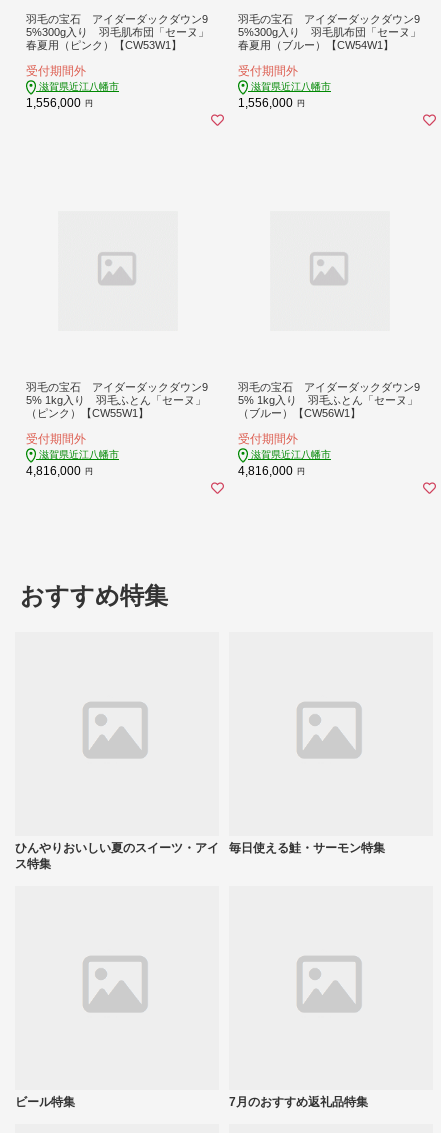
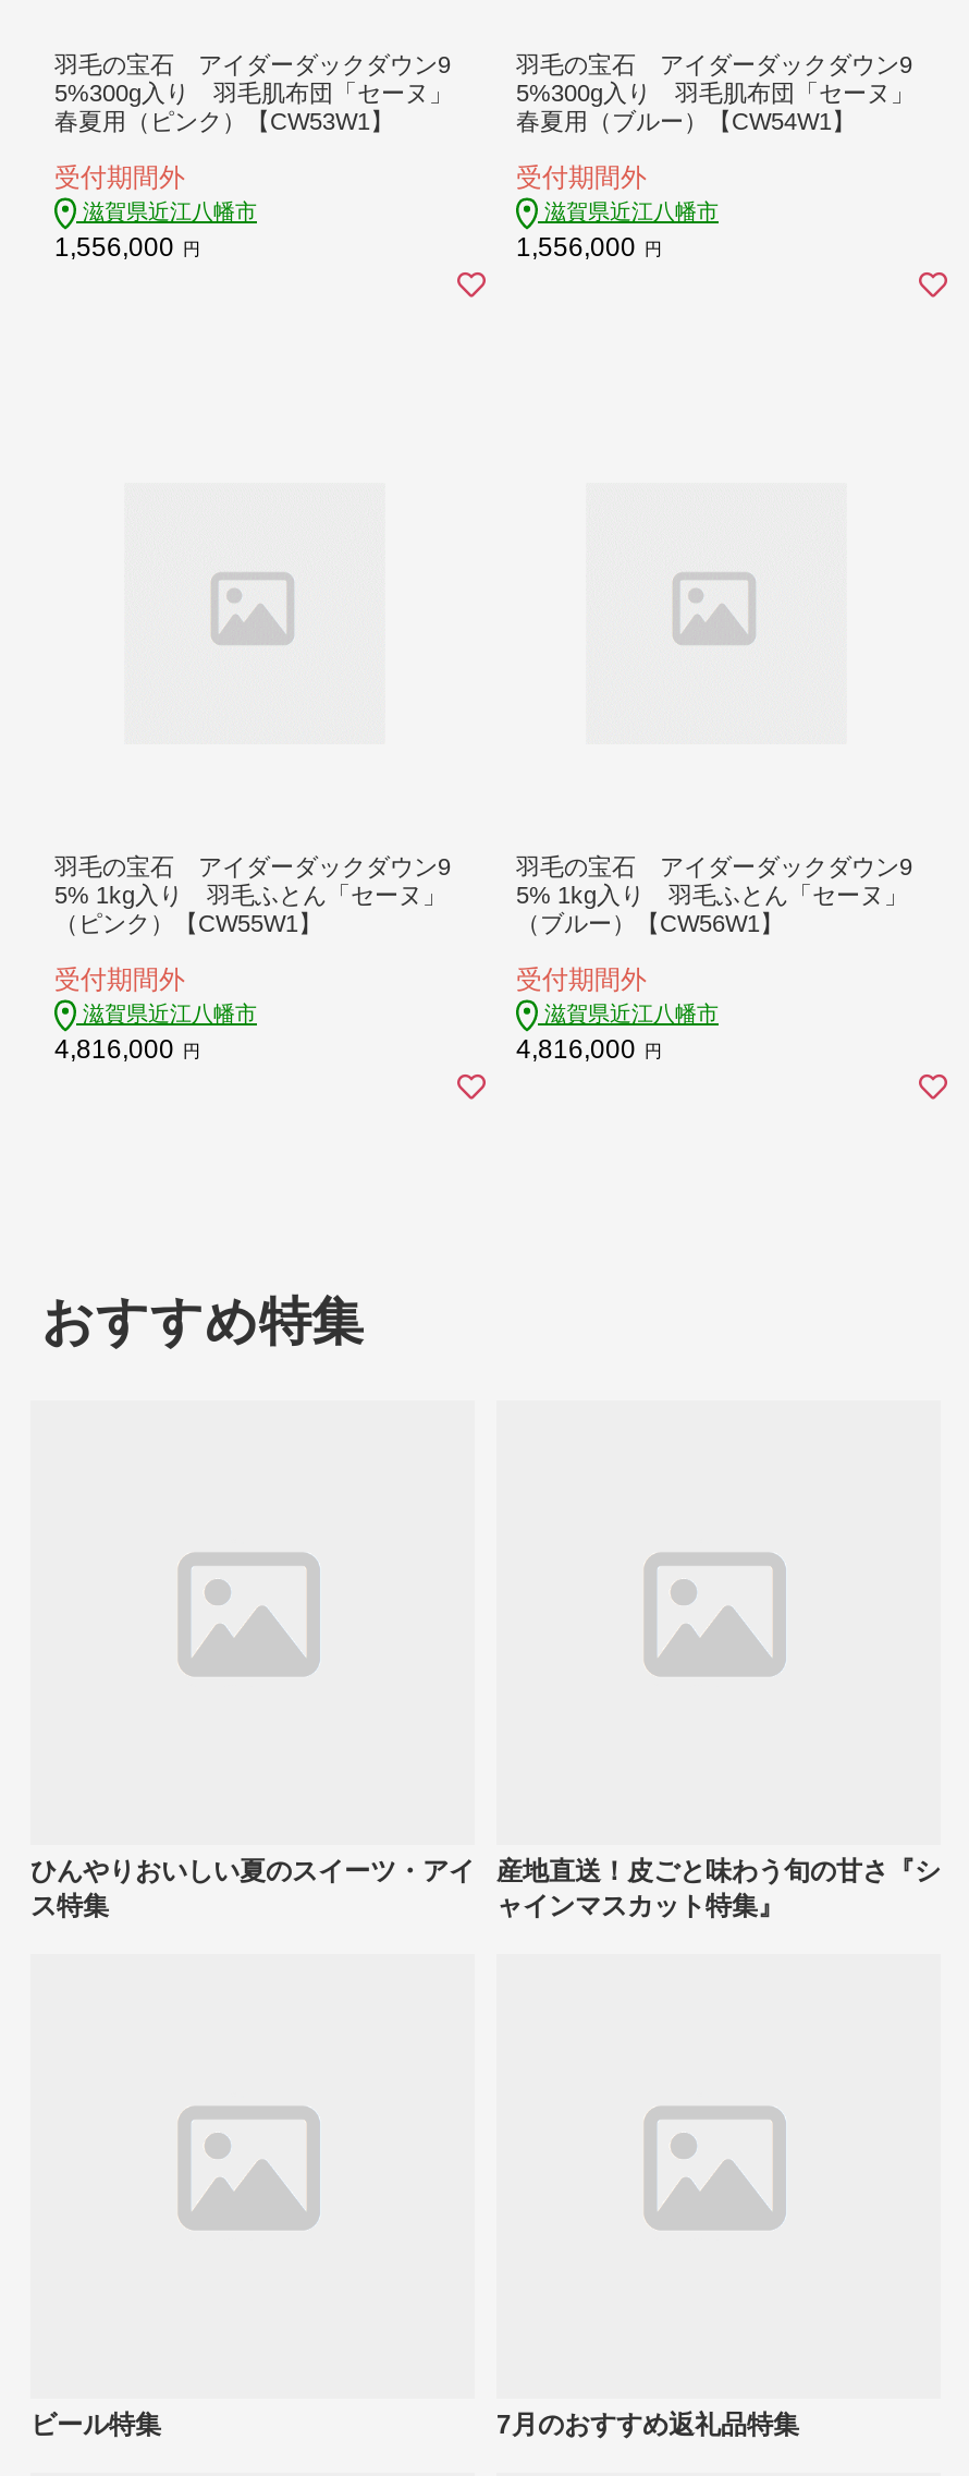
- 毎日使える鮭・サーモン特集
+ 産地直送！皮ごと味わう旬の甘さ『シ
+ ャインマスカット特集』
